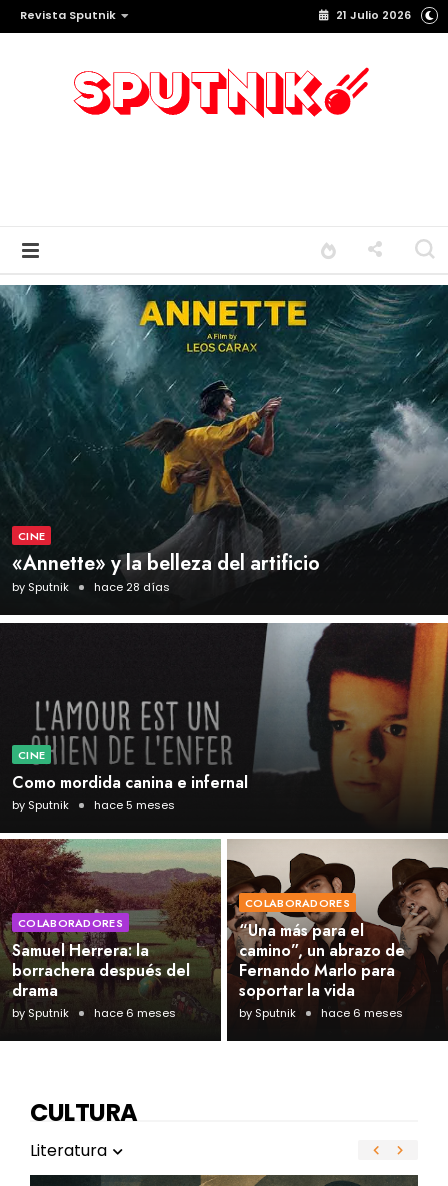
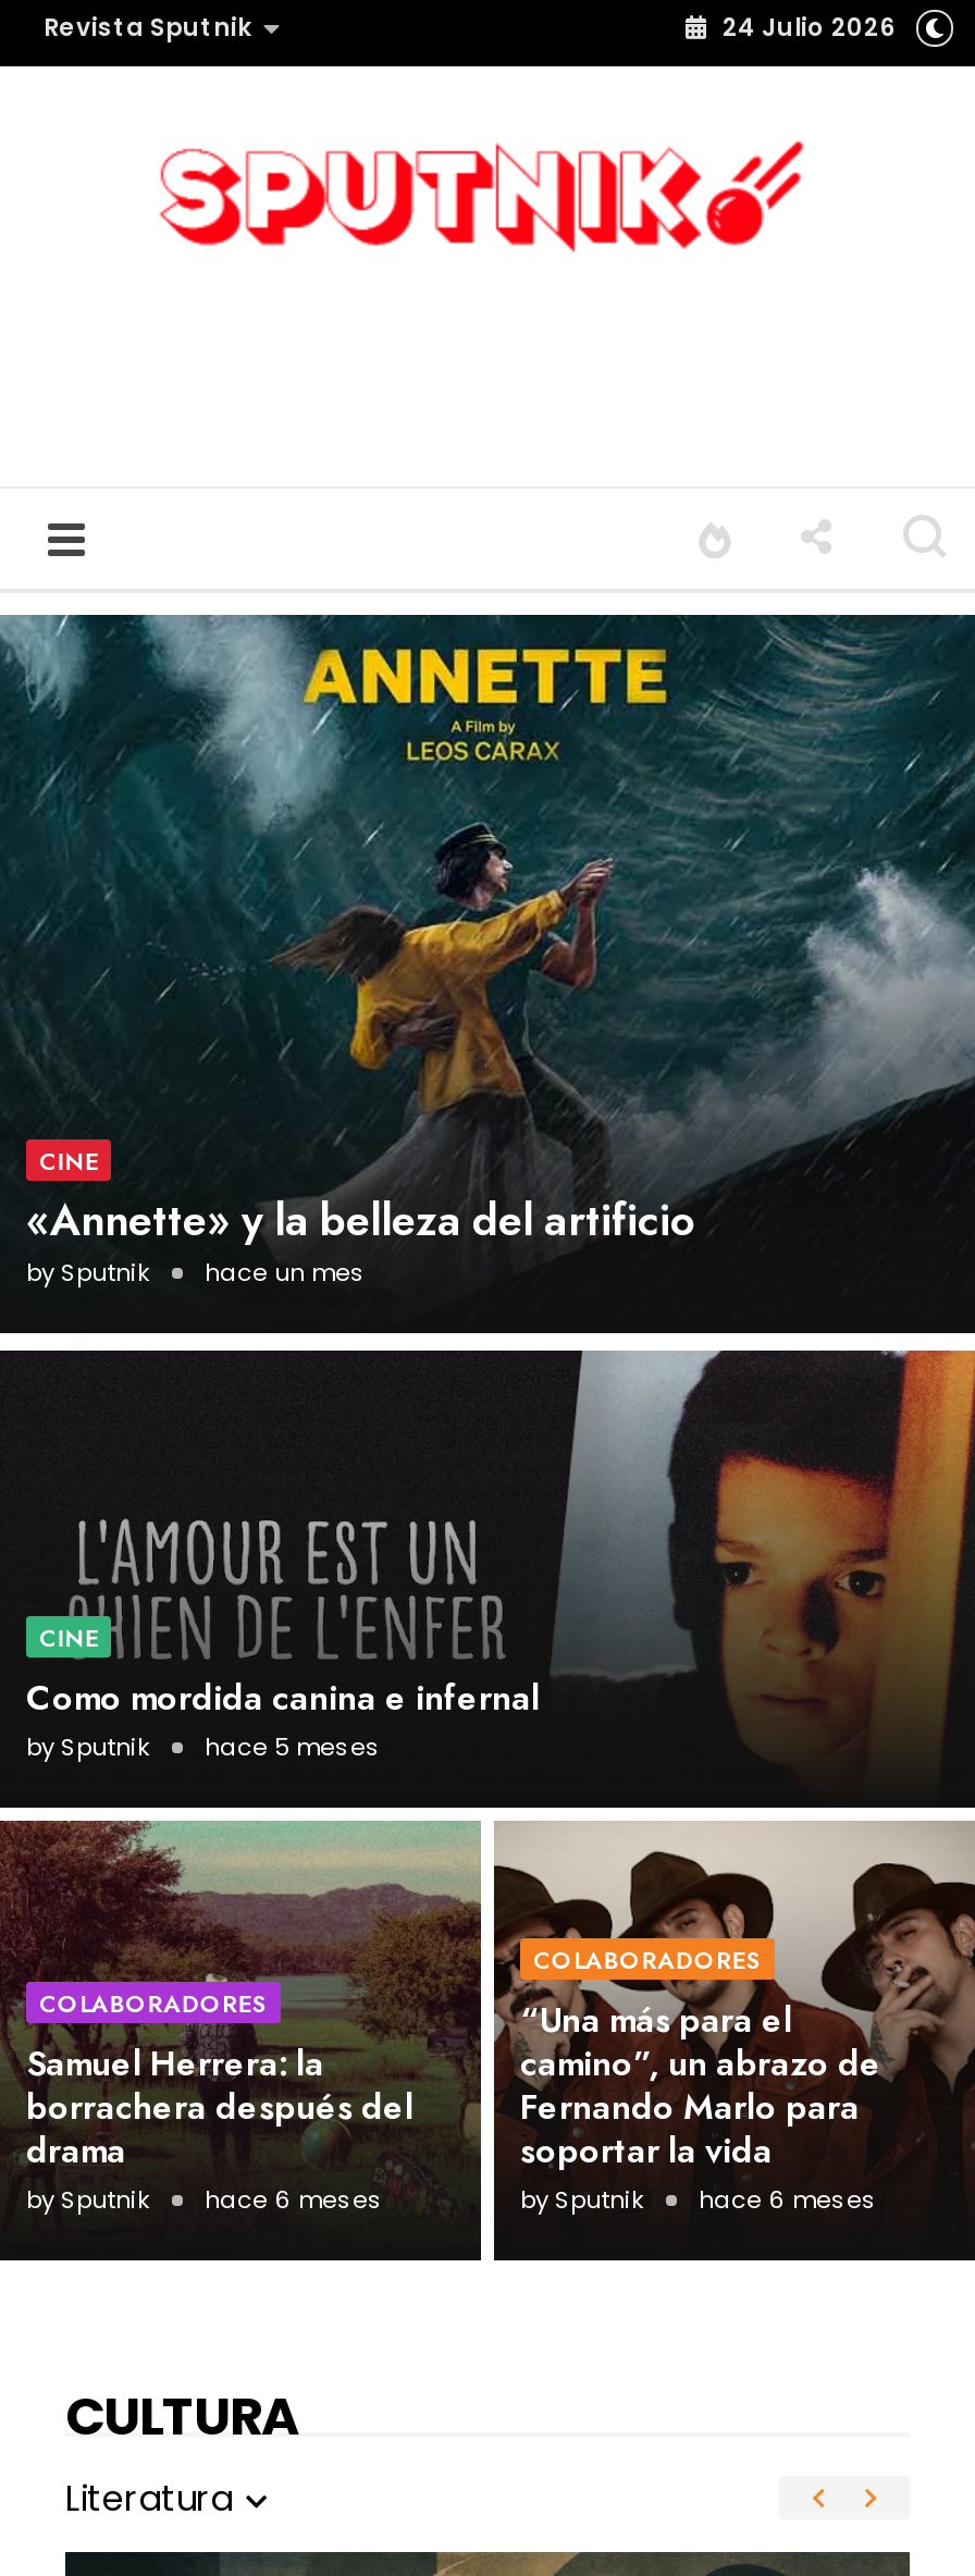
- 21 Julio 2026
+ 24 Julio 2026

- hace 28 días
+ hace un mes
